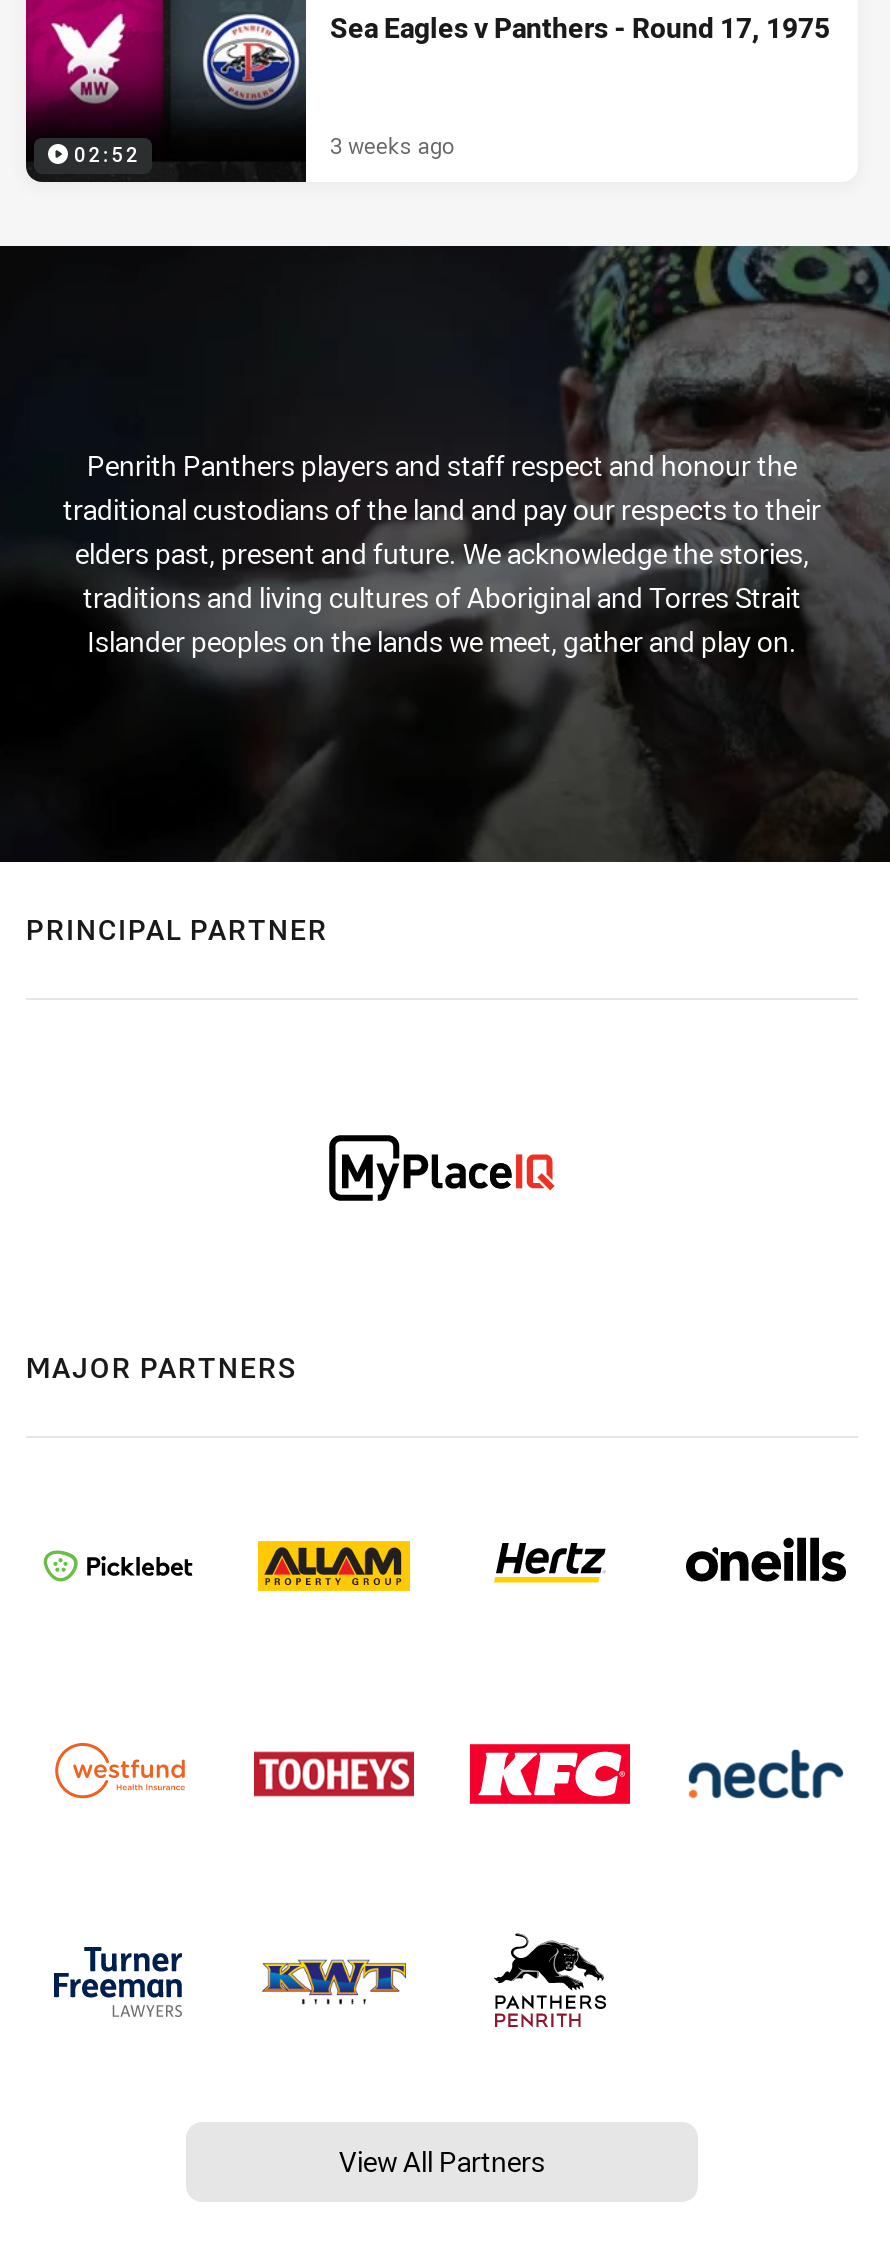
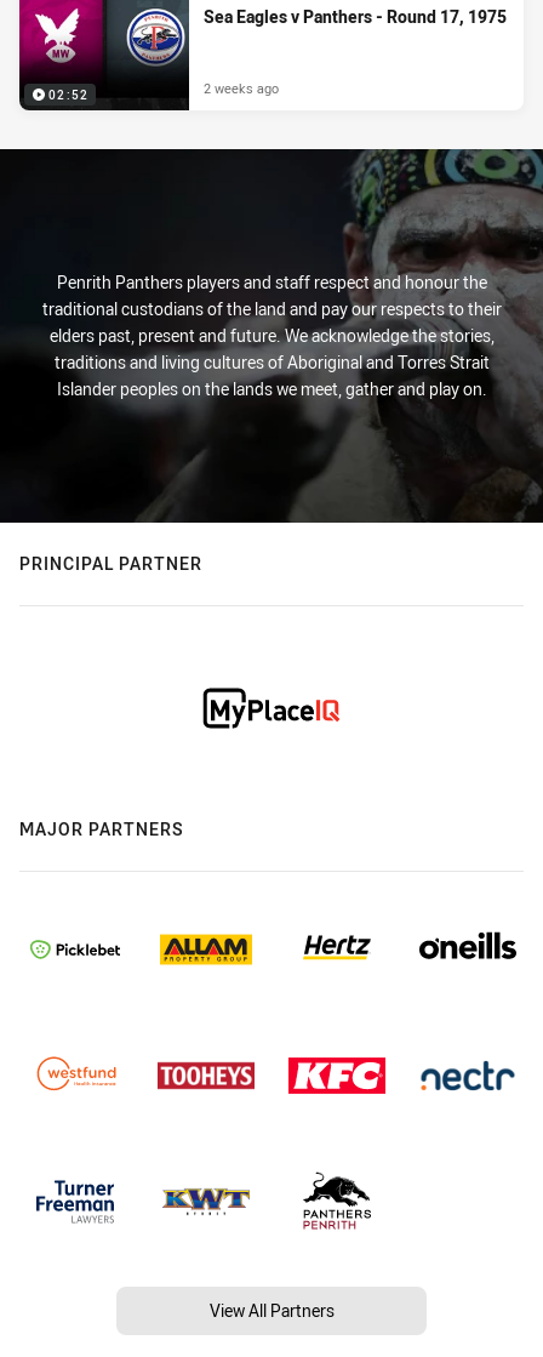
- 3 weeks ago
+ 2 weeks ago
